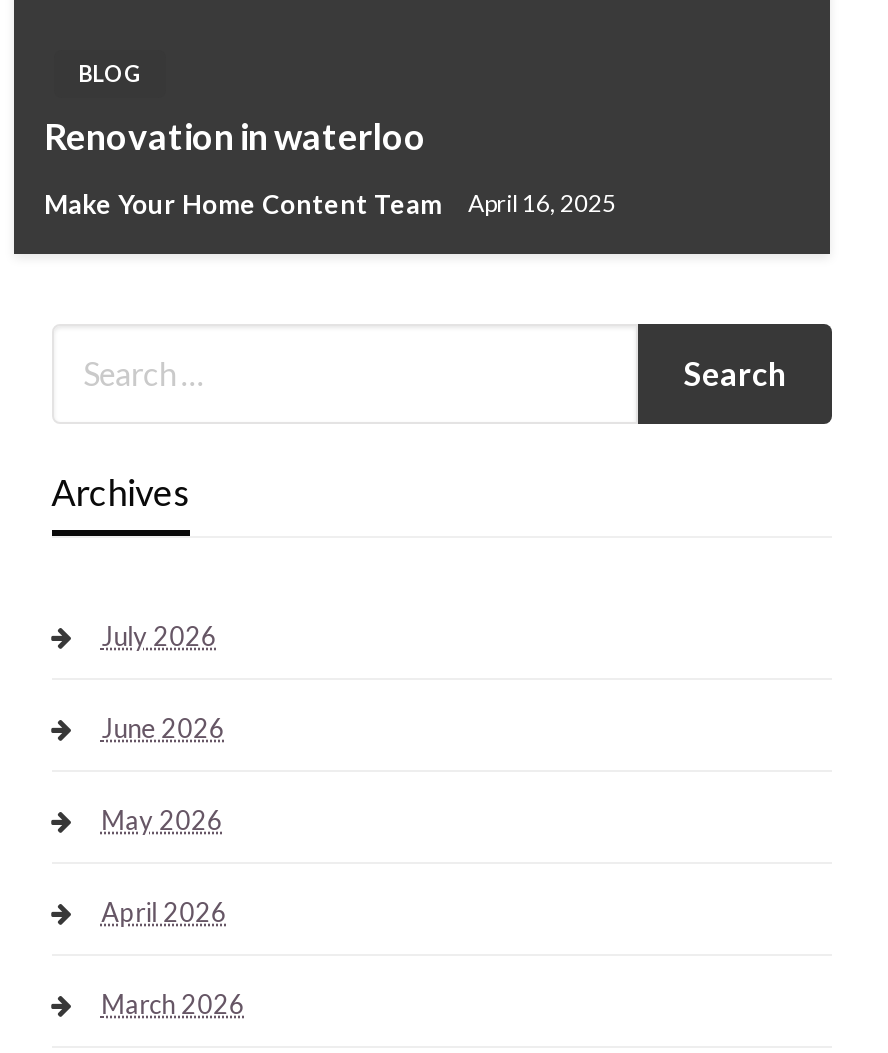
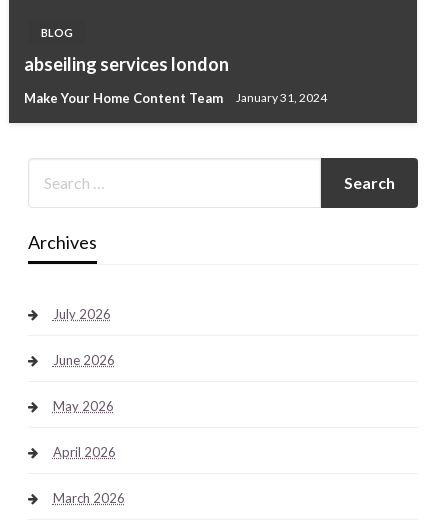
- Renovation in waterloo
+ abseiling services london

- Make Your Home Content Team April 16, 2025
+ Make Your Home Content Team January 31, 2024
